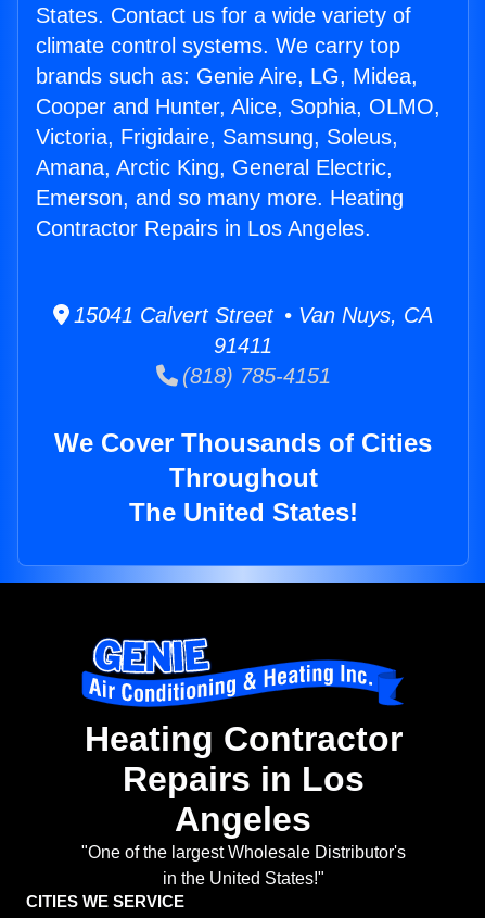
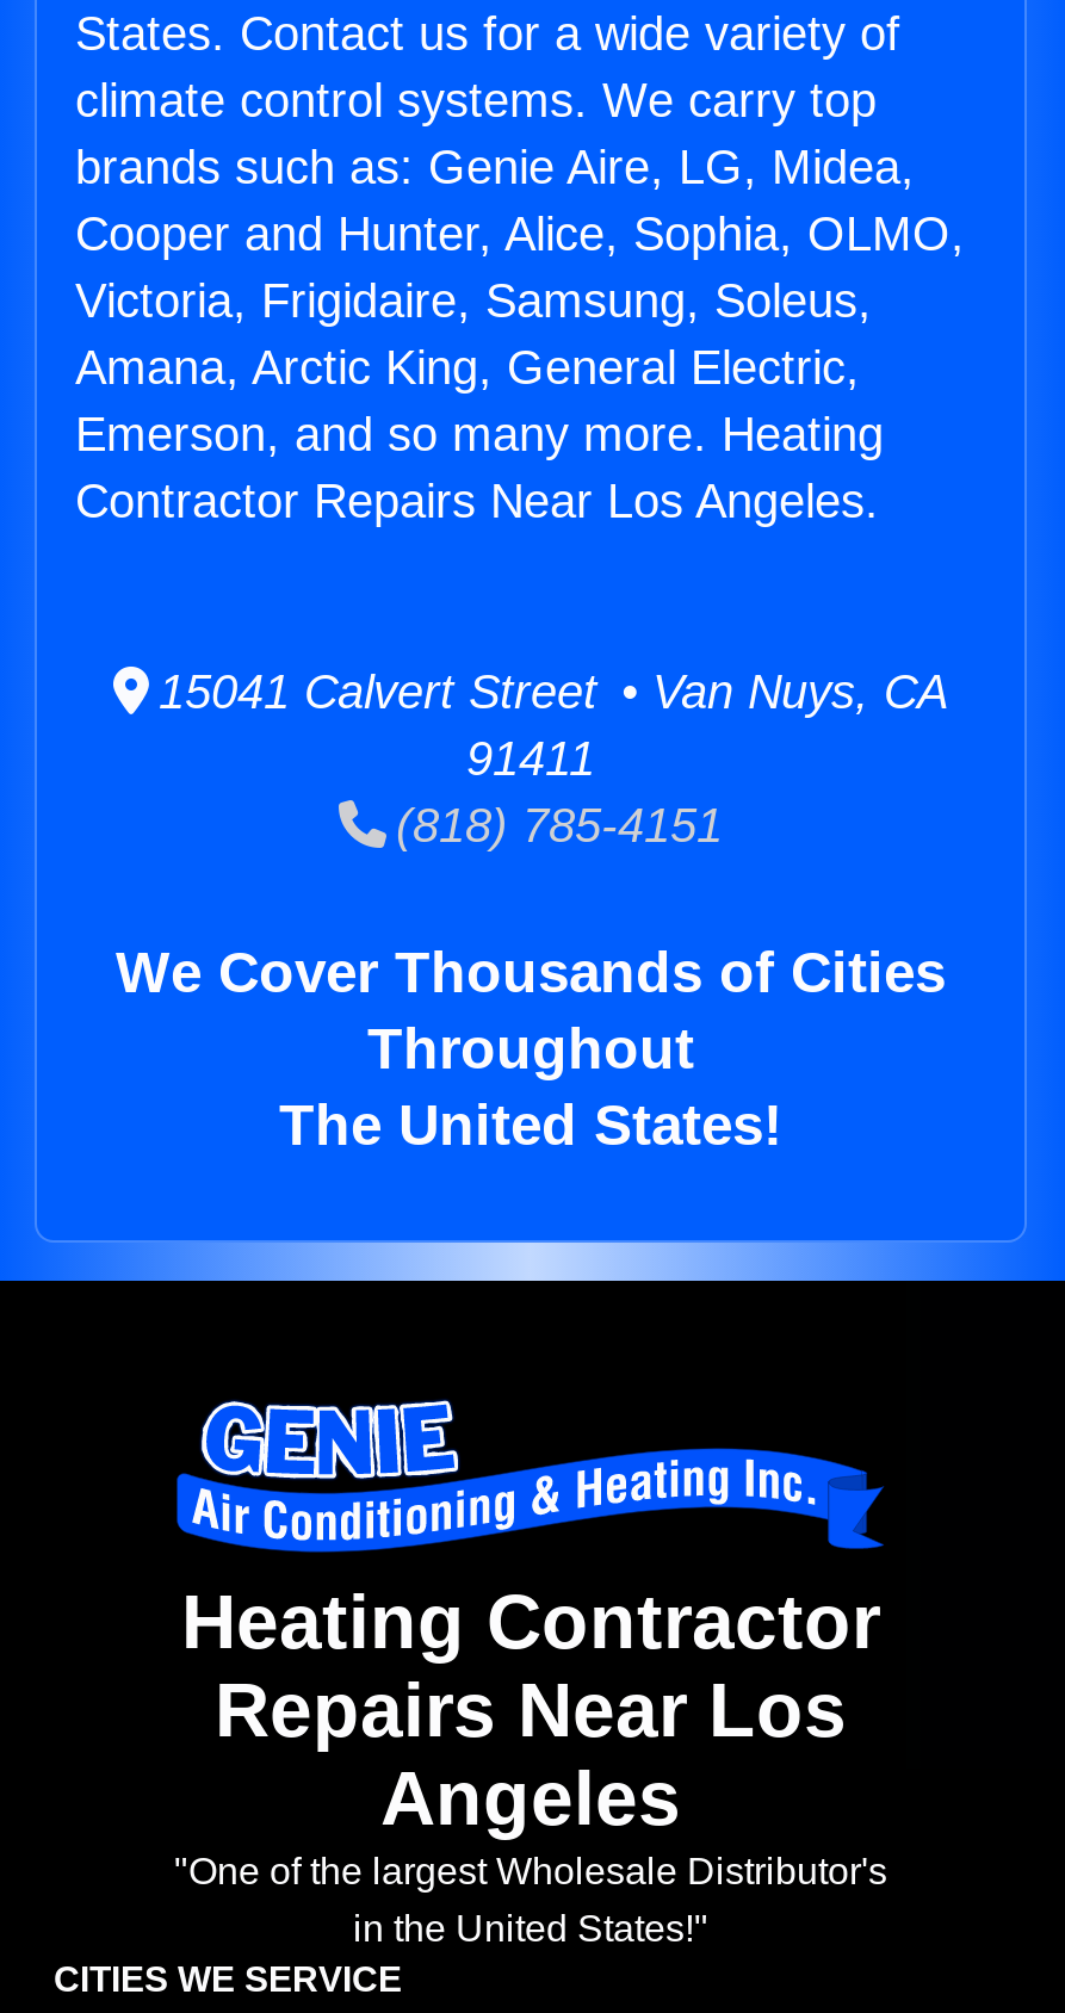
- Contractor Repairs in Los Angeles.
+ Contractor Repairs Near Los Angeles.

- Repairs in Los
+ Repairs Near Los
